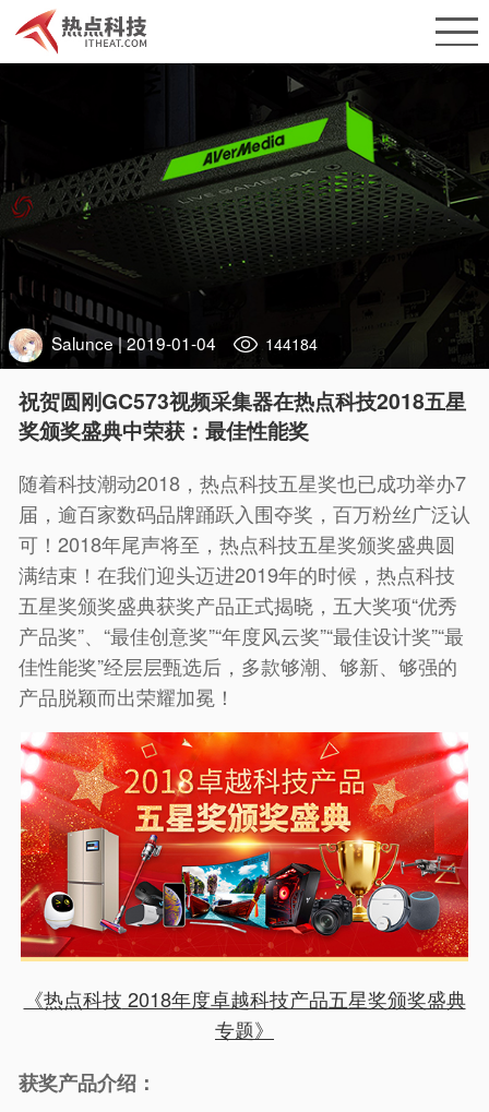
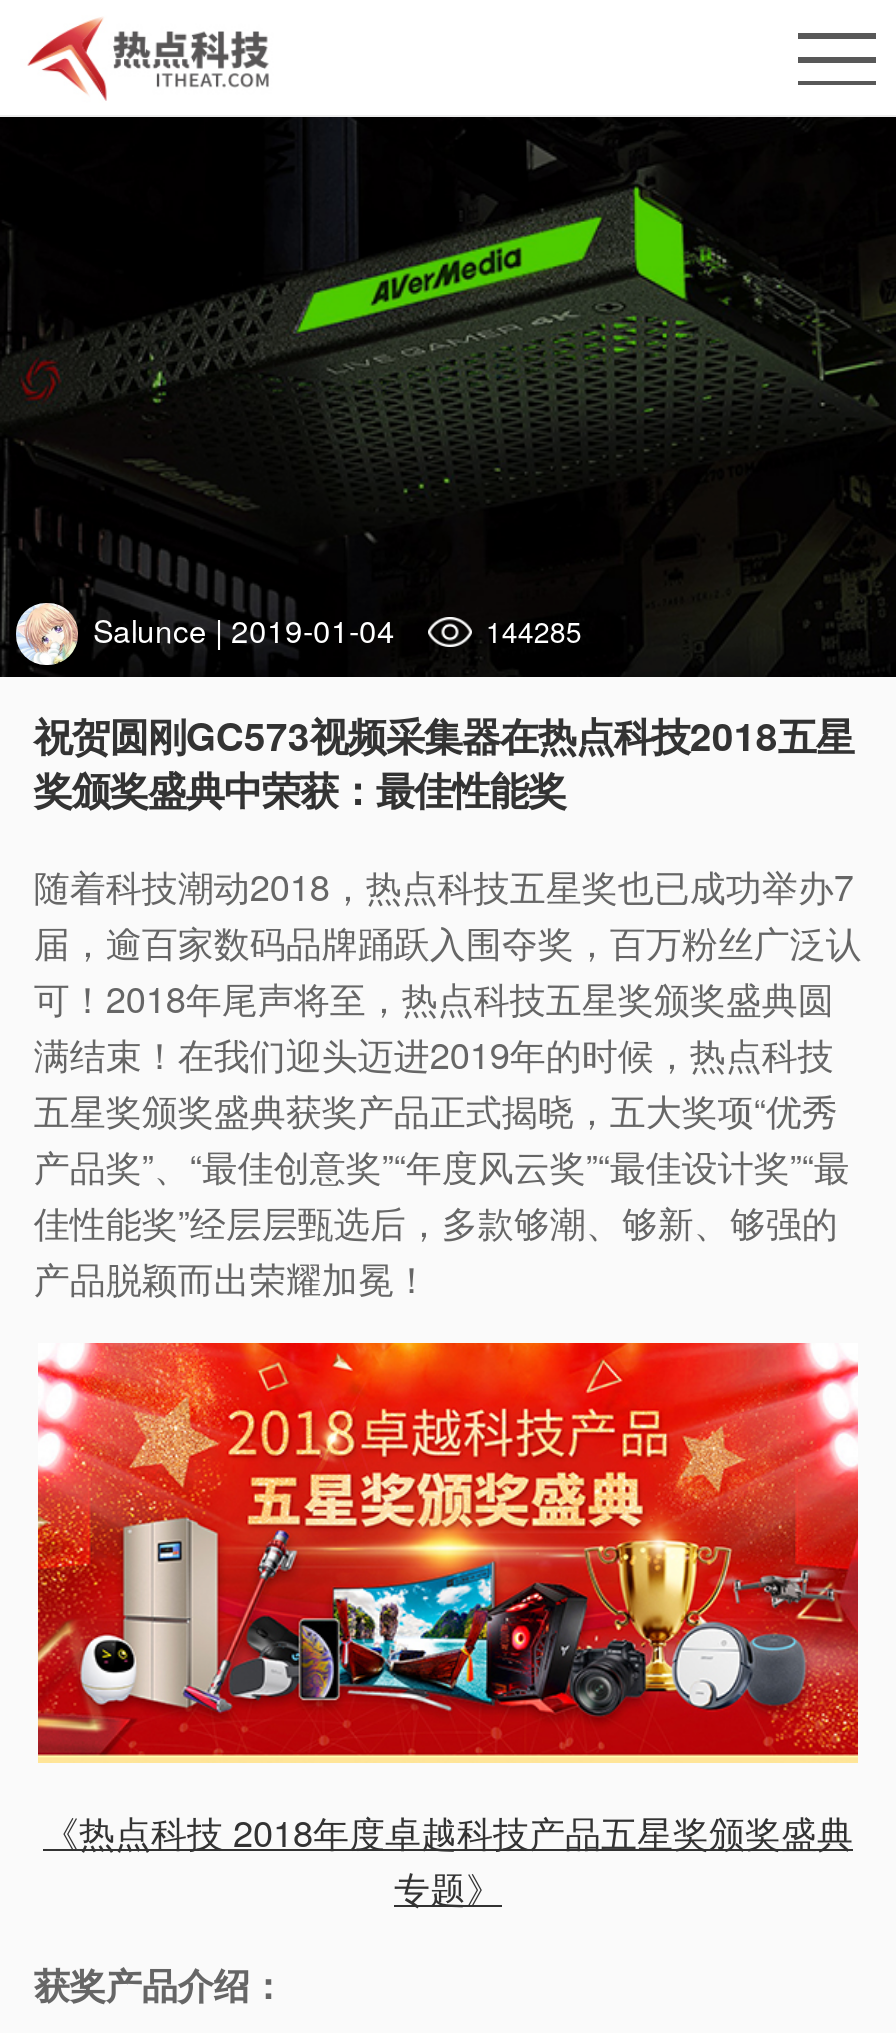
- 144184
+ 144285
